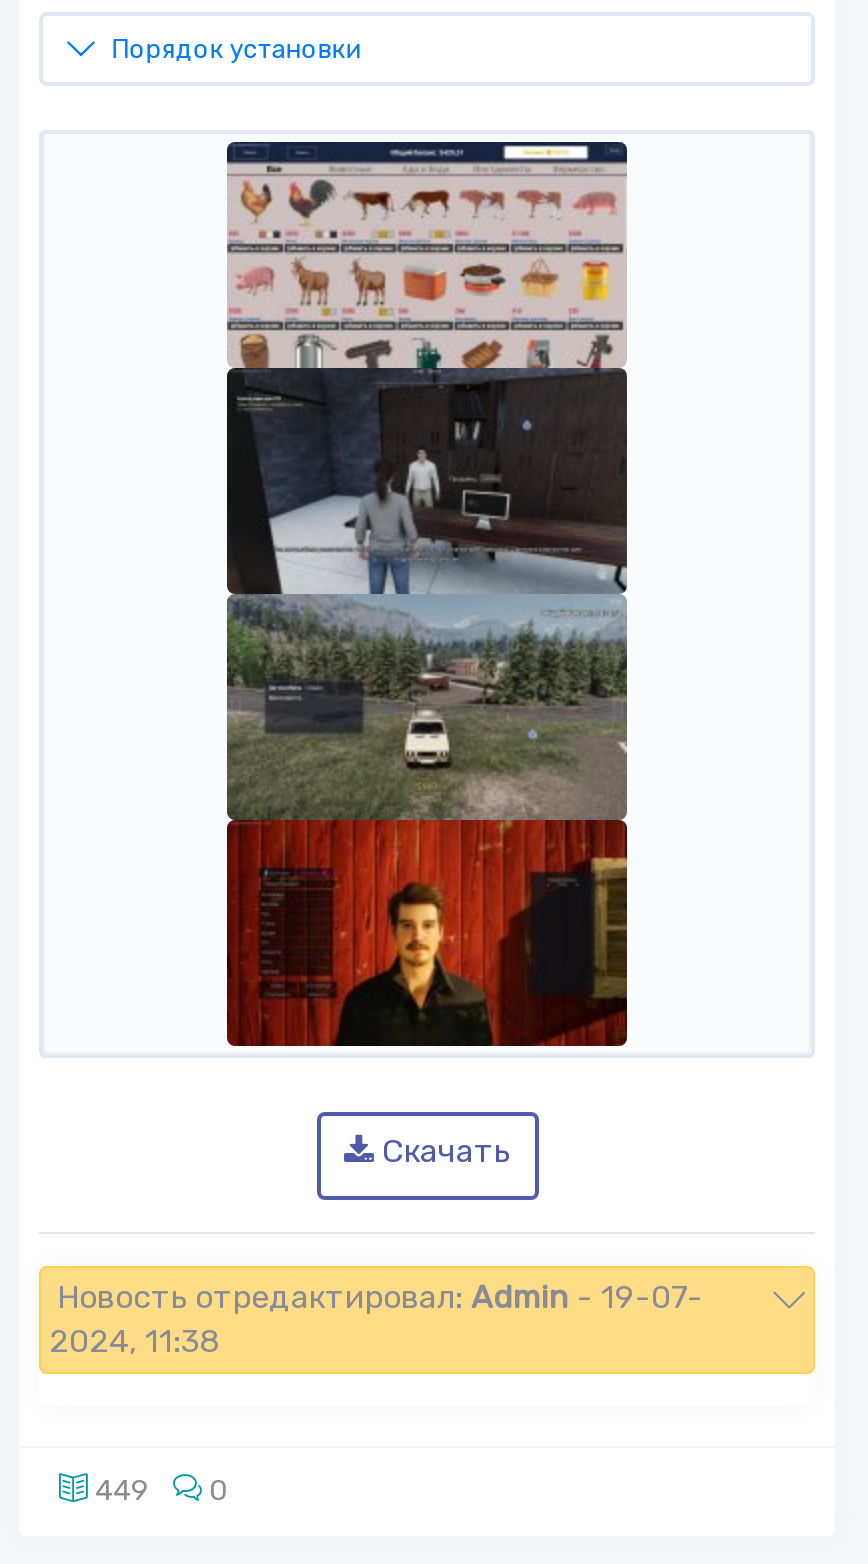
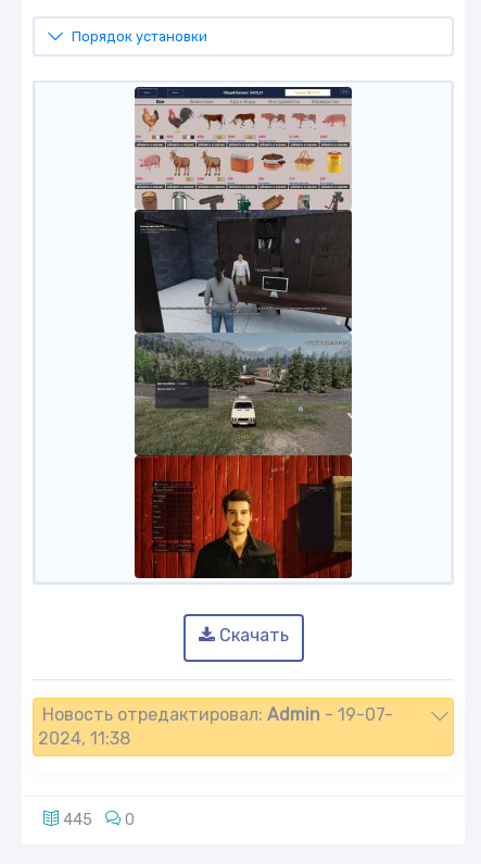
- 449 0
+ 445 0
